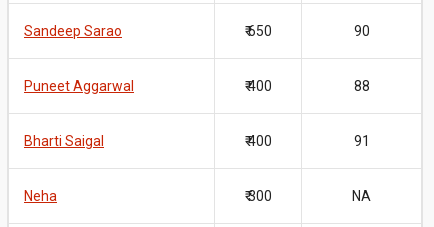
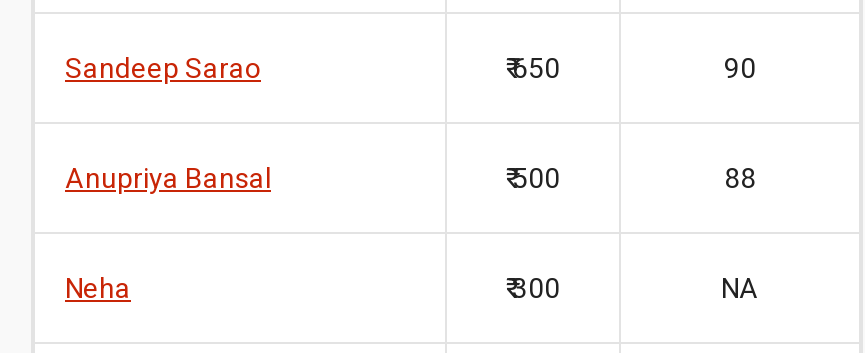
- Puneet Aggarwal
- ₹ 400
+ Anupriya Bansal
+ ₹ 500

- Bharti Saigal
- ₹ 400
- 91
